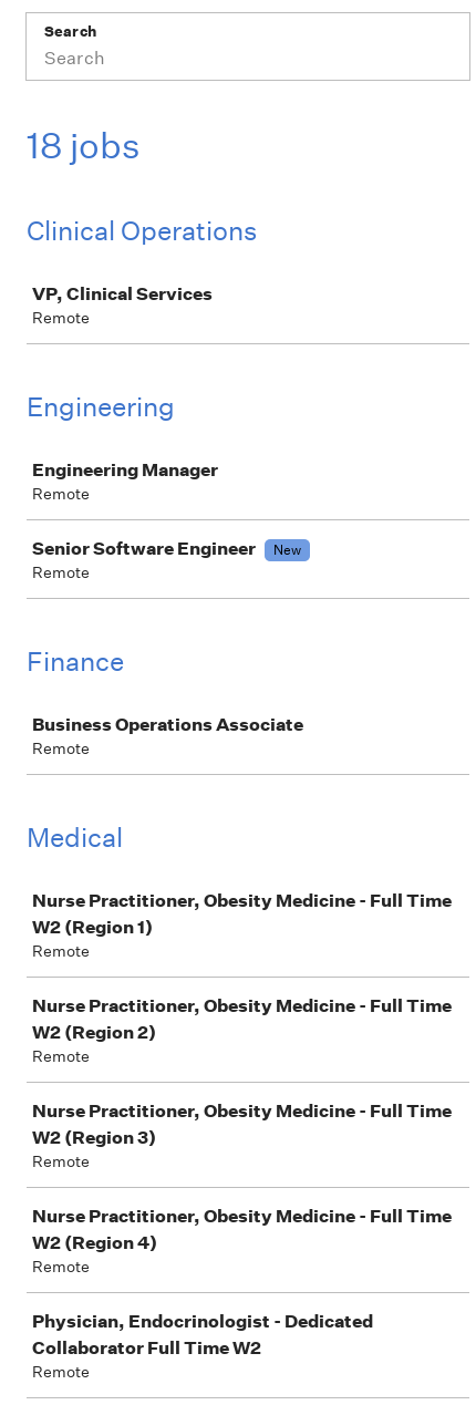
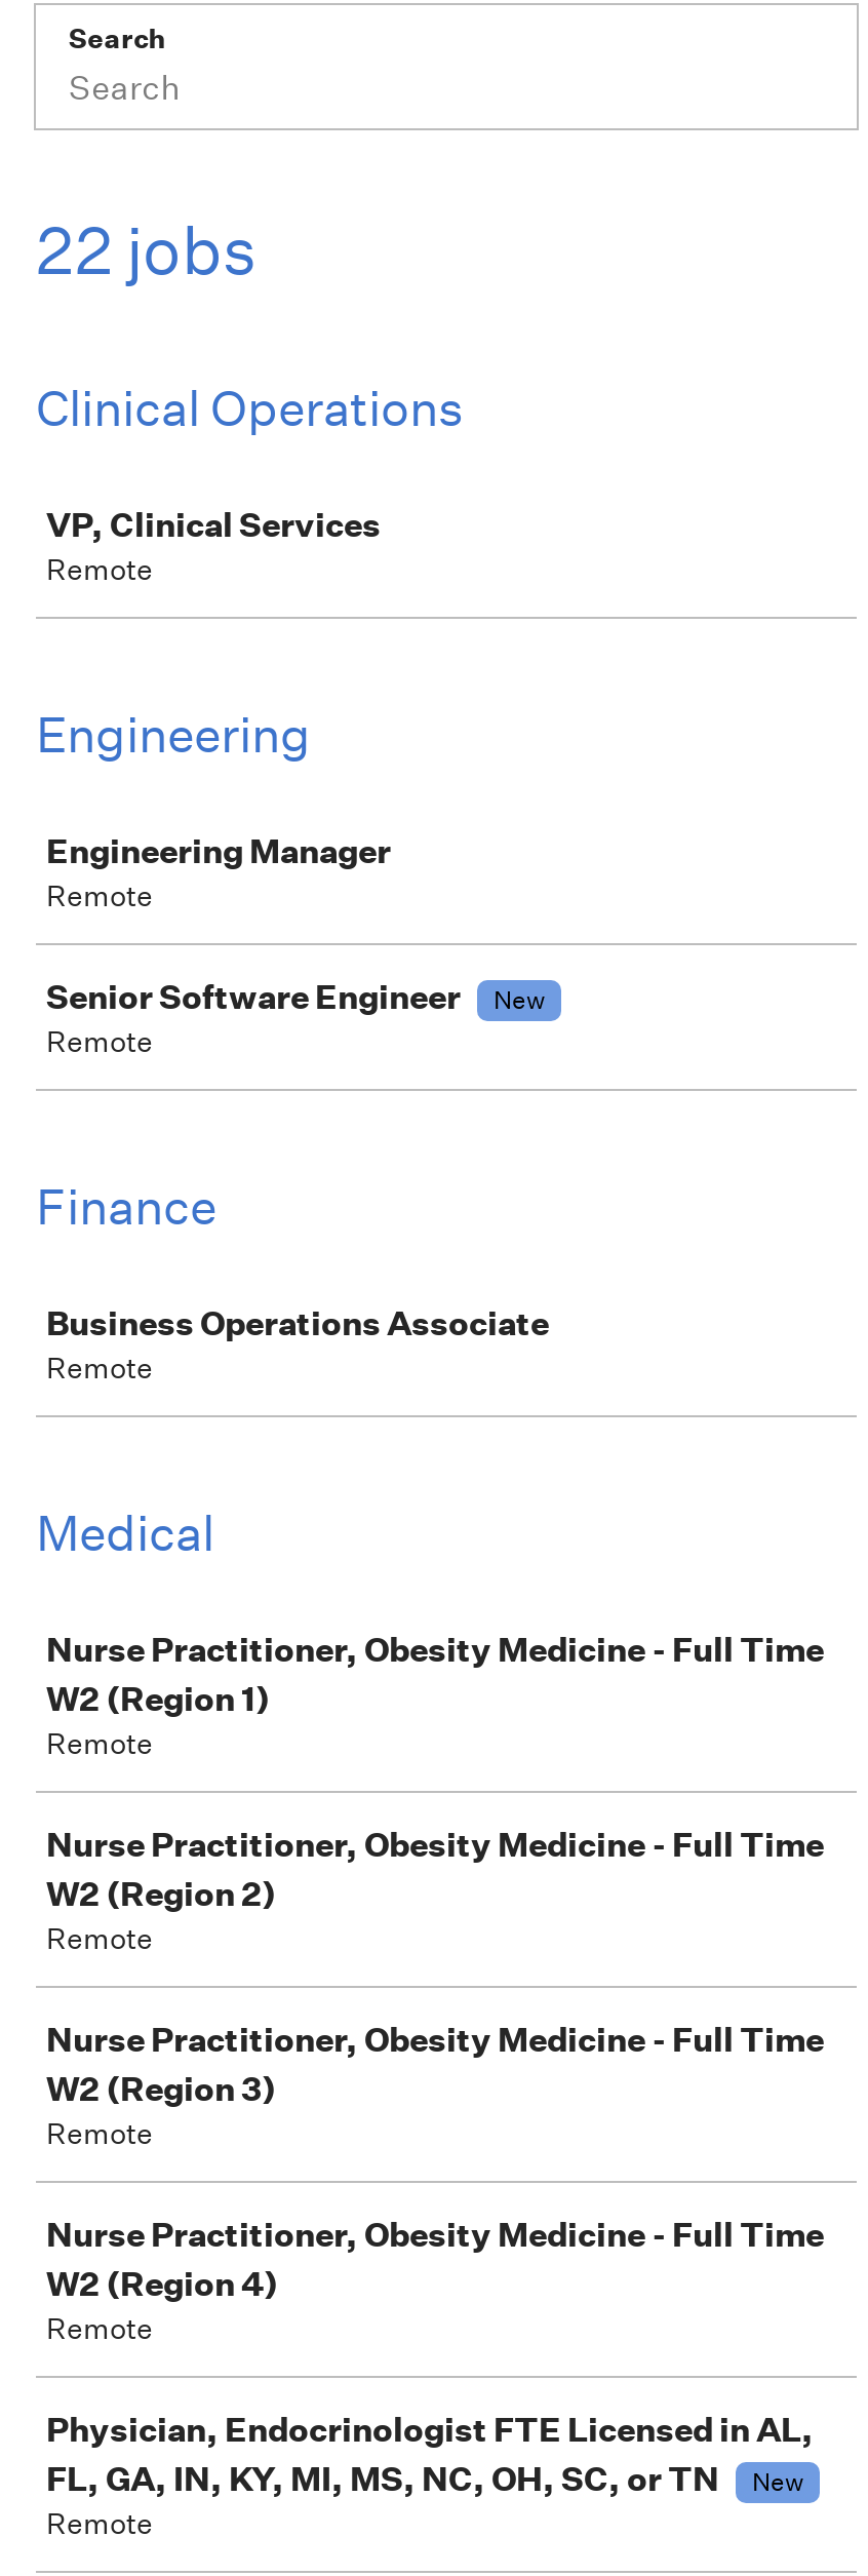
- 18 jobs
+ 22 jobs

- Physician, Endocrinologist - Dedicated
- Collaborator Full Time W2
+ Physician, Endocrinologist FTE Licensed in AL,
+ FL, GA, IN, KY, MI, MS, NC, OH, SC, or TN
+ New
